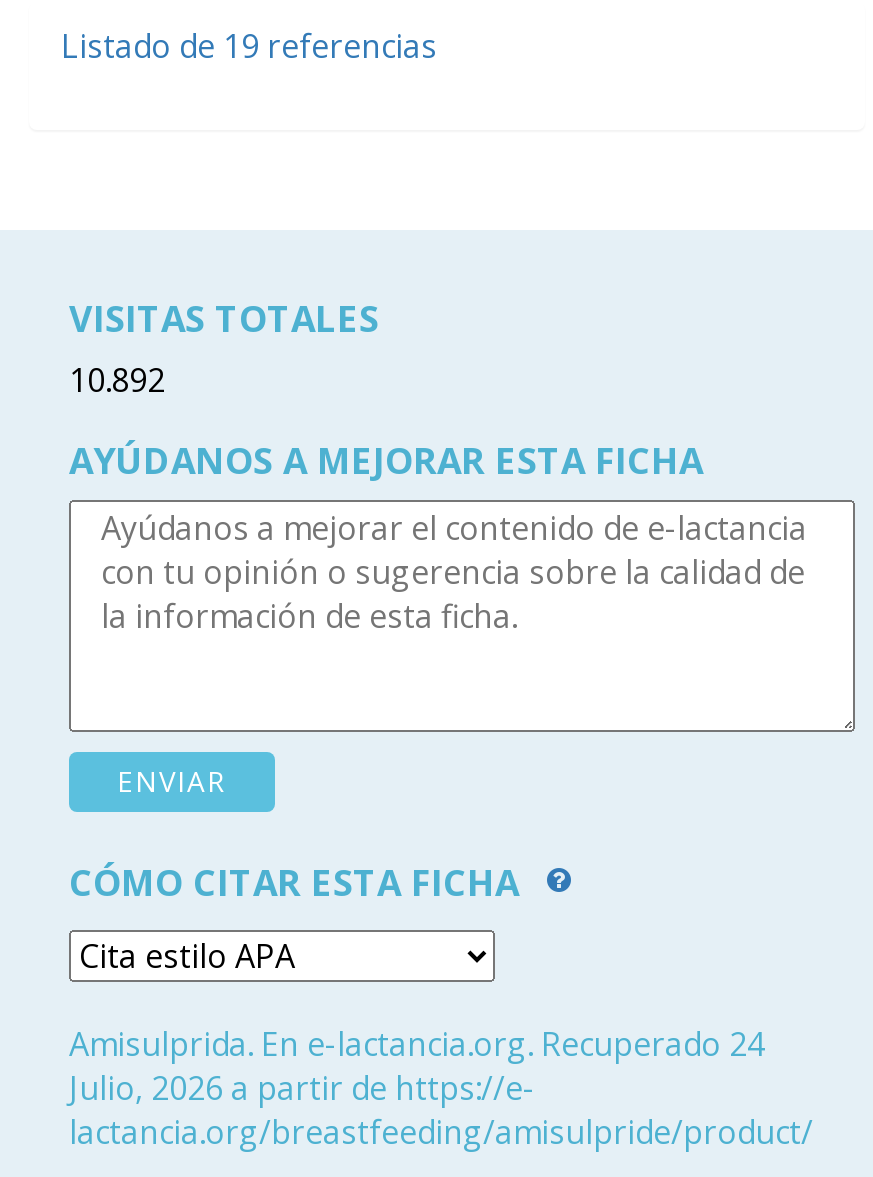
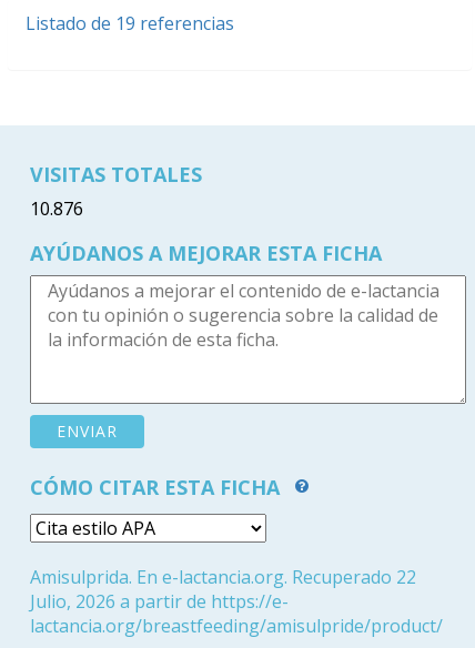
- 10.892
+ 10.876

- Amisulprida. En e-lactancia.org. Recuperado 24
+ Amisulprida. En e-lactancia.org. Recuperado 22
